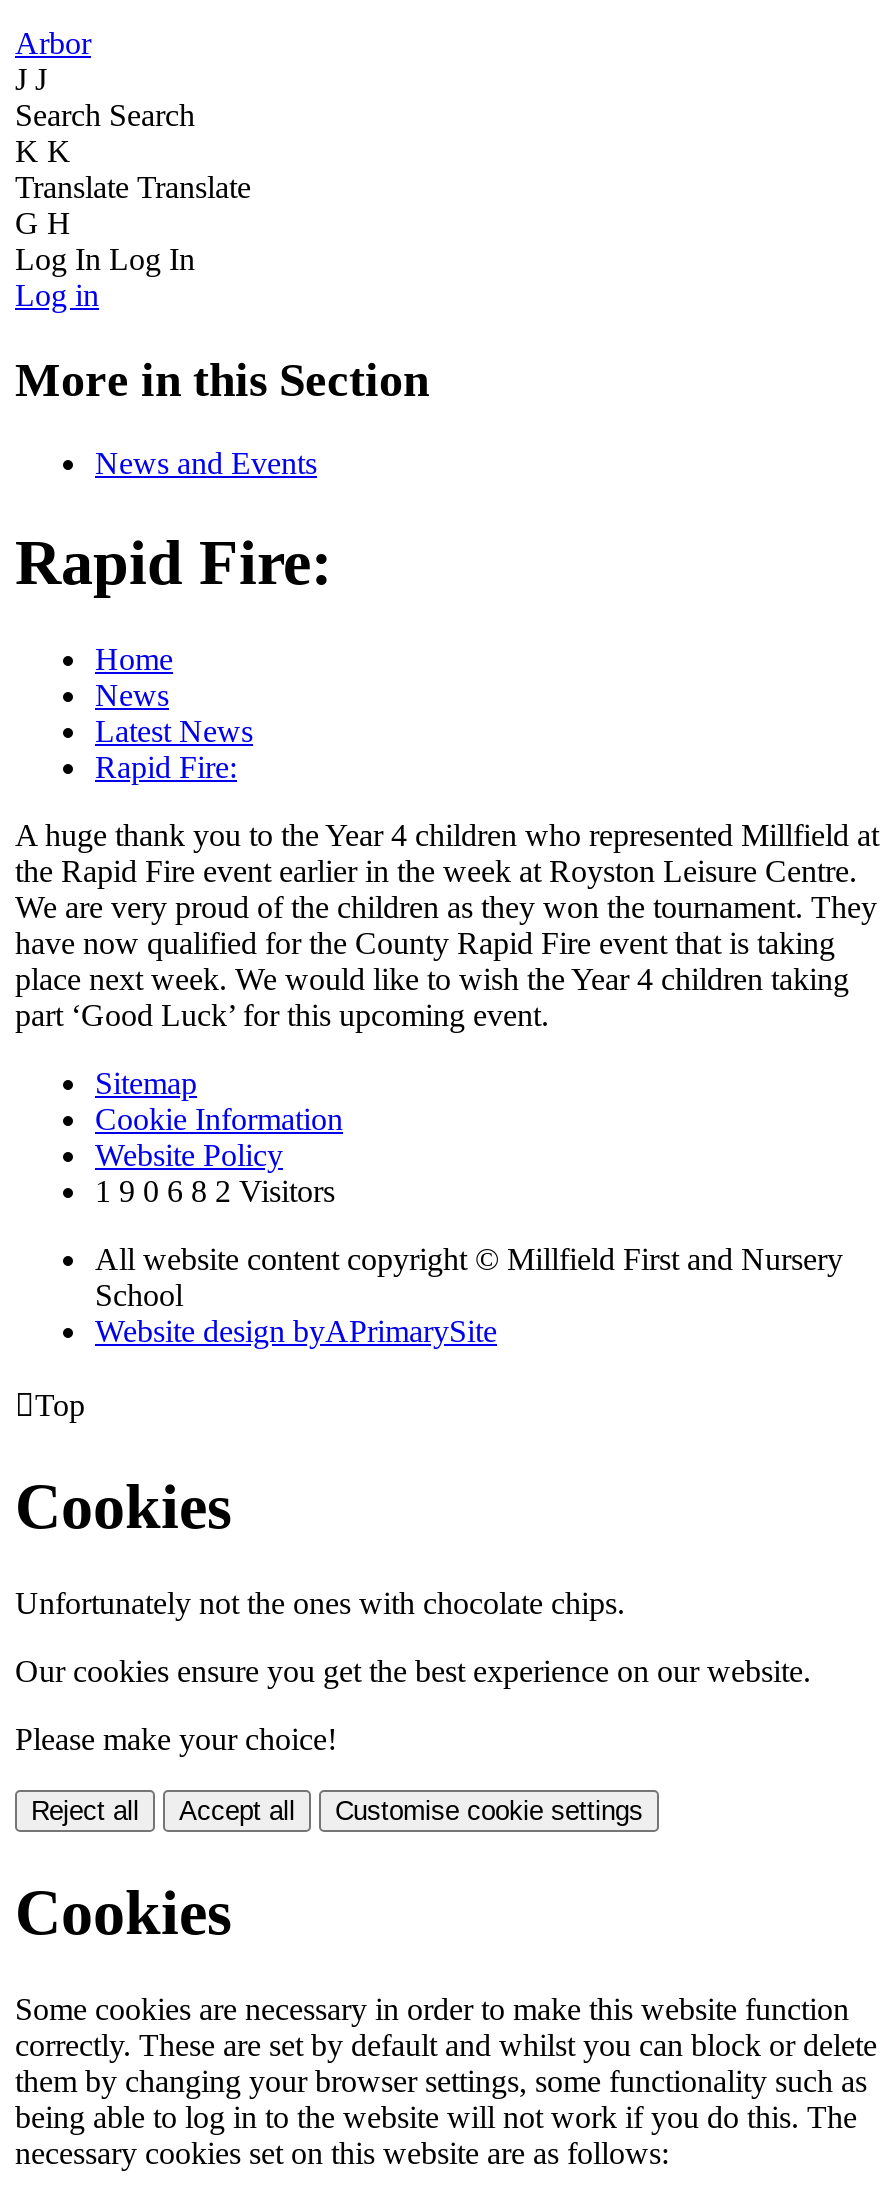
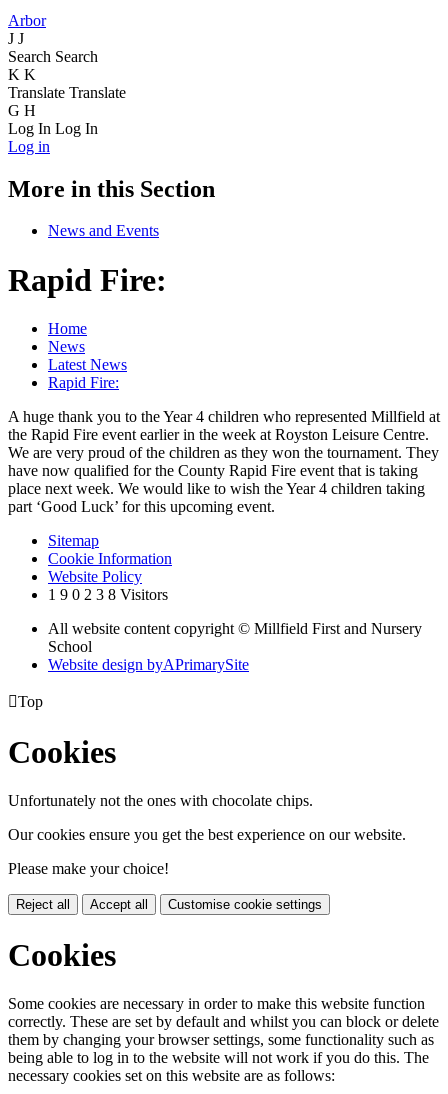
- 1 9 0 6 8 2 Visitors
+ 1 9 0 2 3 8 Visitors
